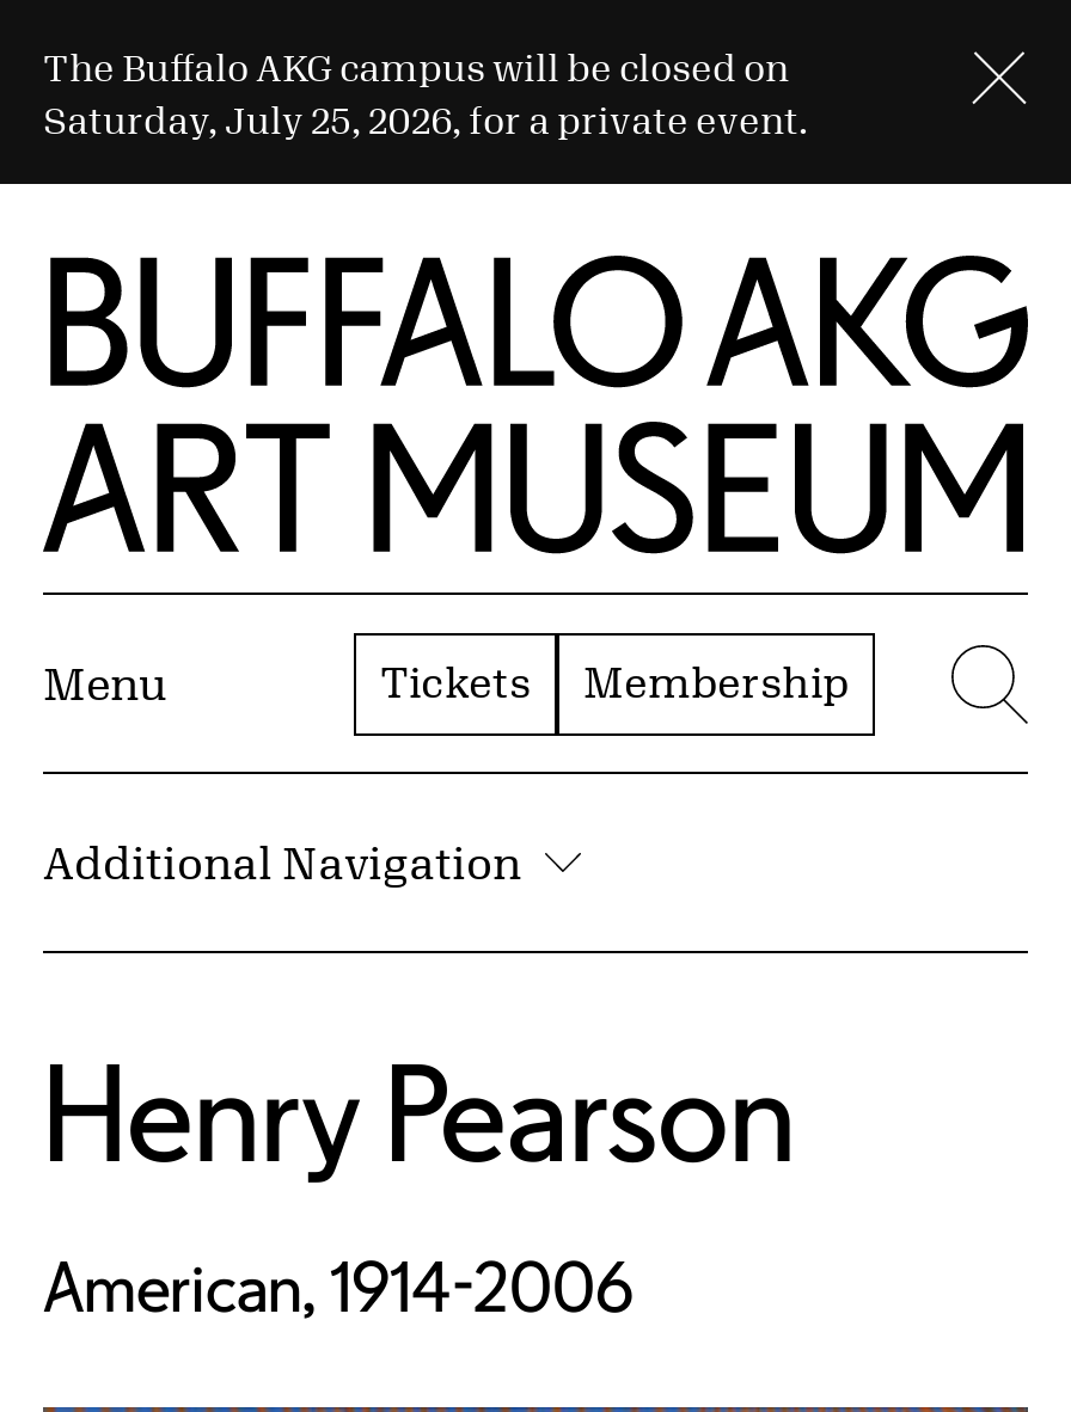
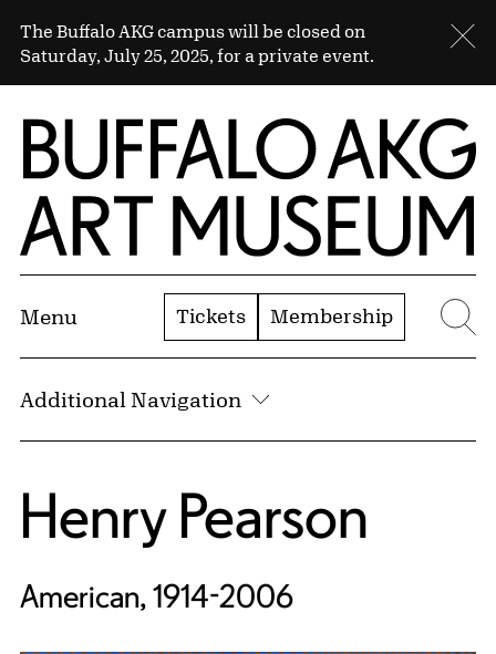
- Saturday, July 25, 2026, for a private event.
+ Saturday, July 25, 2025, for a private event.
